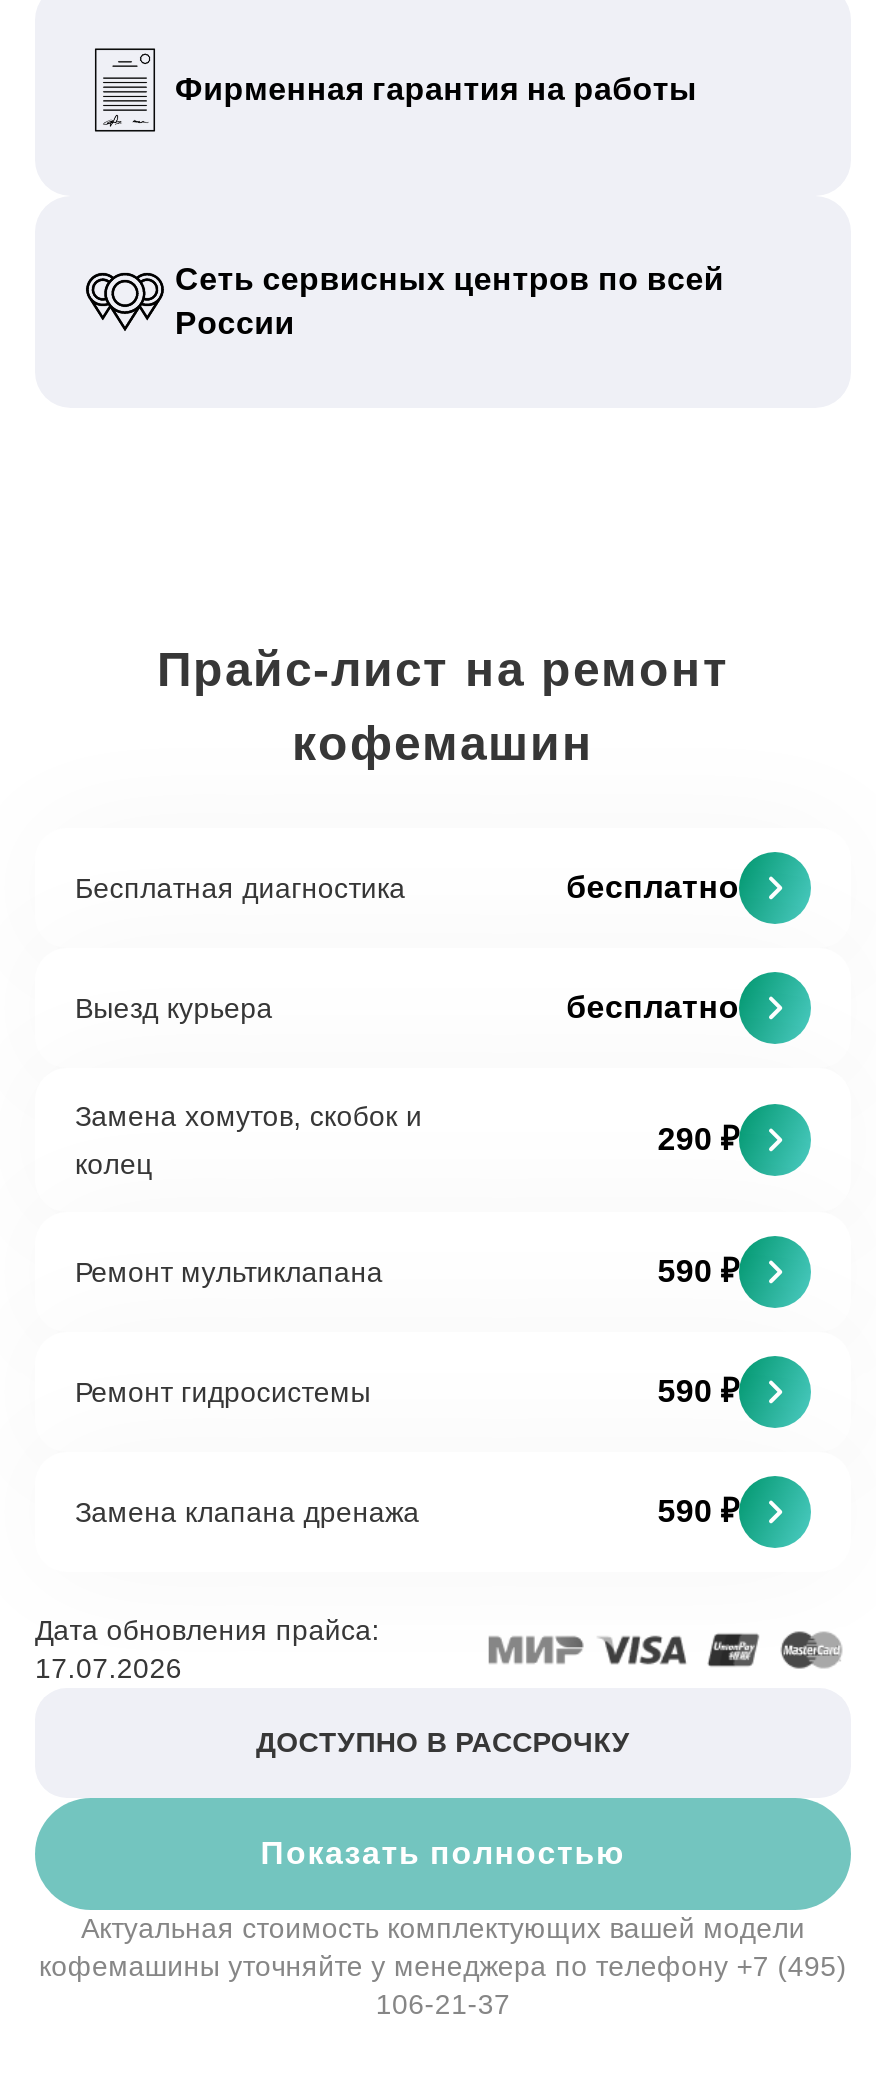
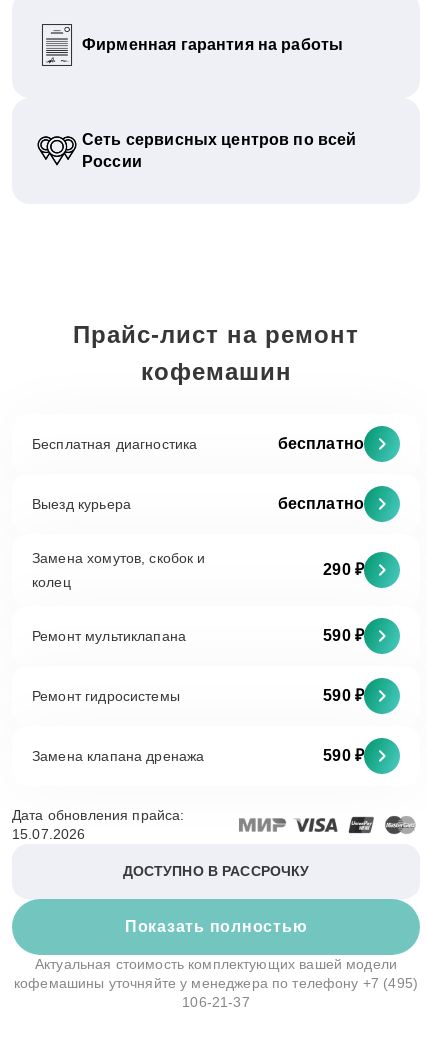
- 17.07.2026
+ 15.07.2026
